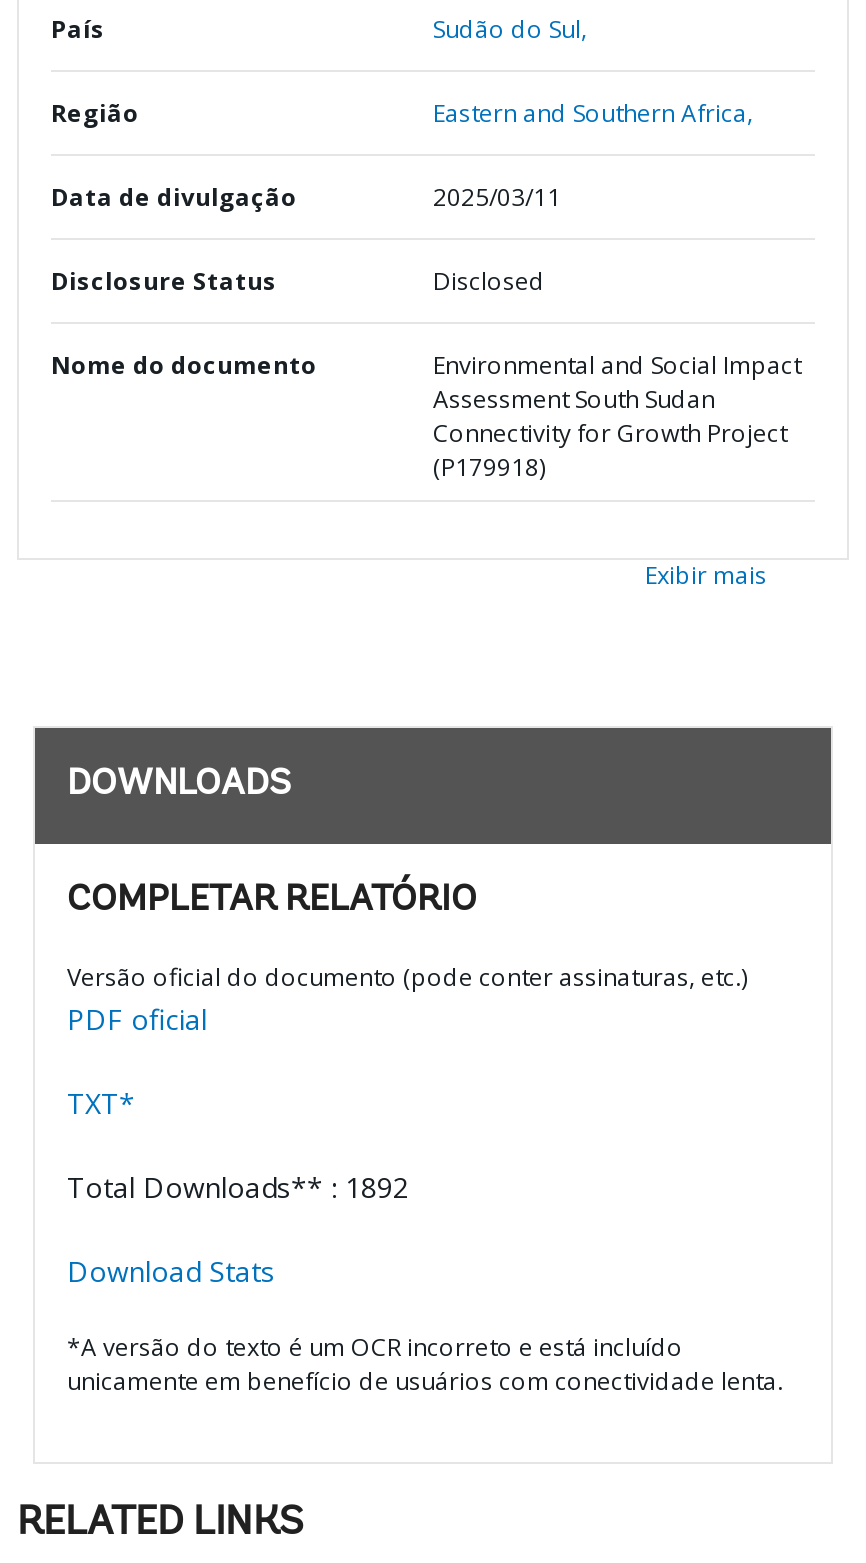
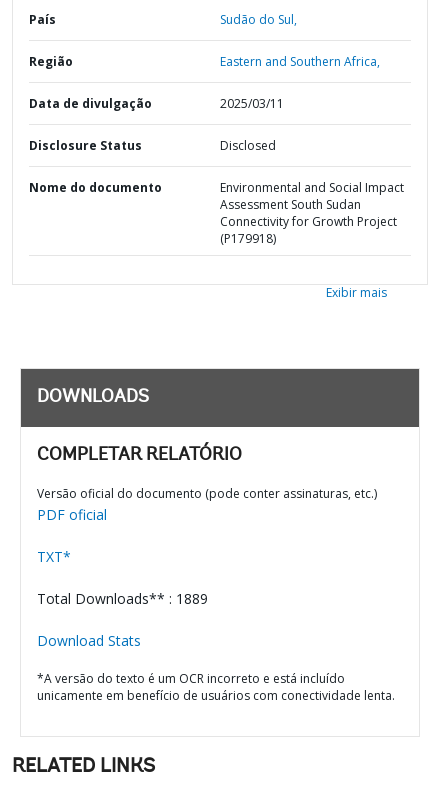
- Total Downloads** : 1892
+ Total Downloads** : 1889
